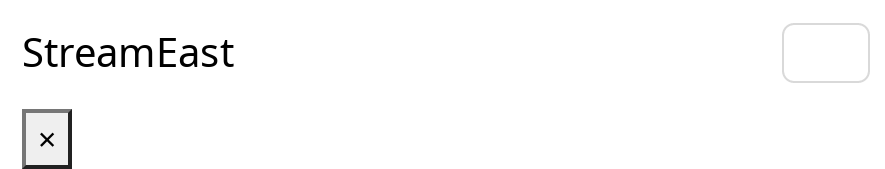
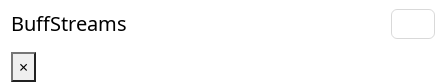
- StreamEast
+ BuffStreams
